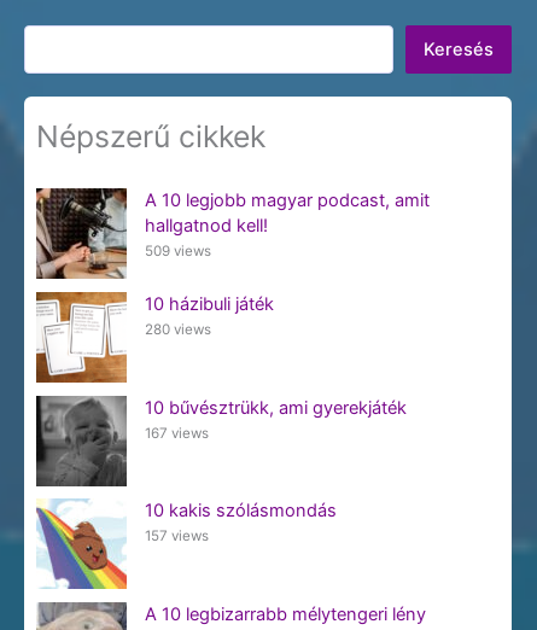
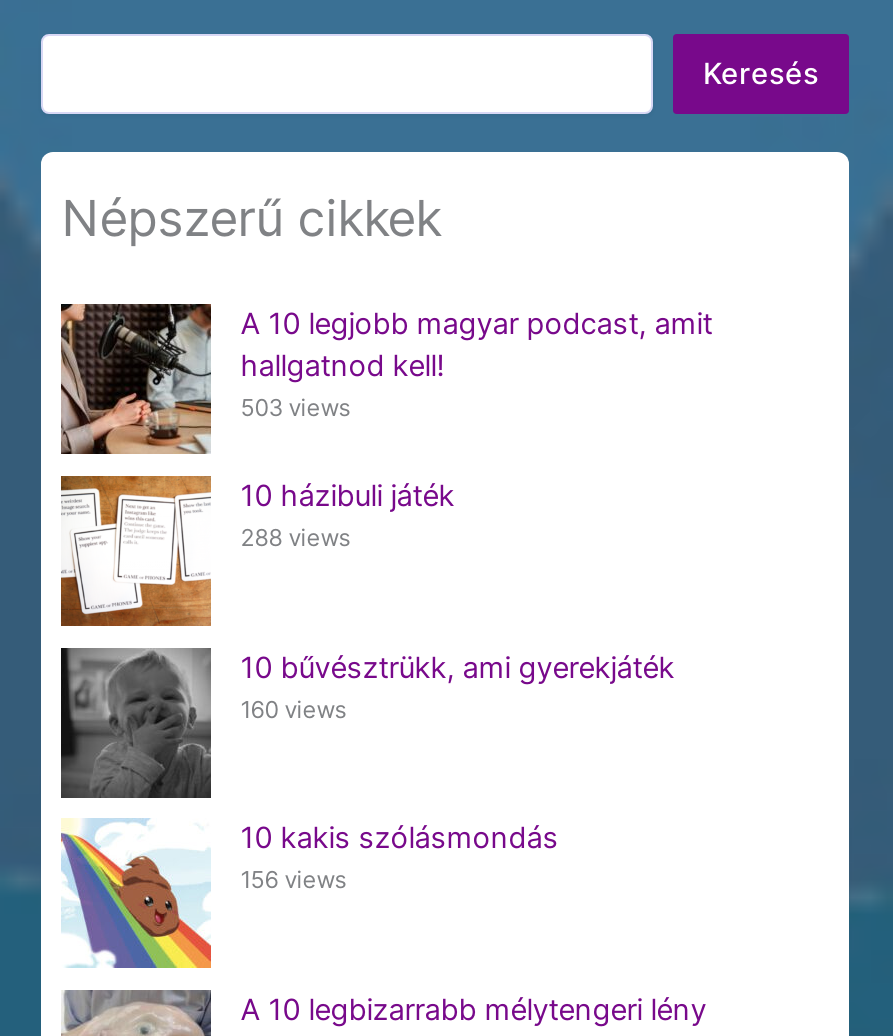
- 509 views
+ 503 views

- 280 views
+ 288 views

- 167 views
+ 160 views

- 157 views
+ 156 views
